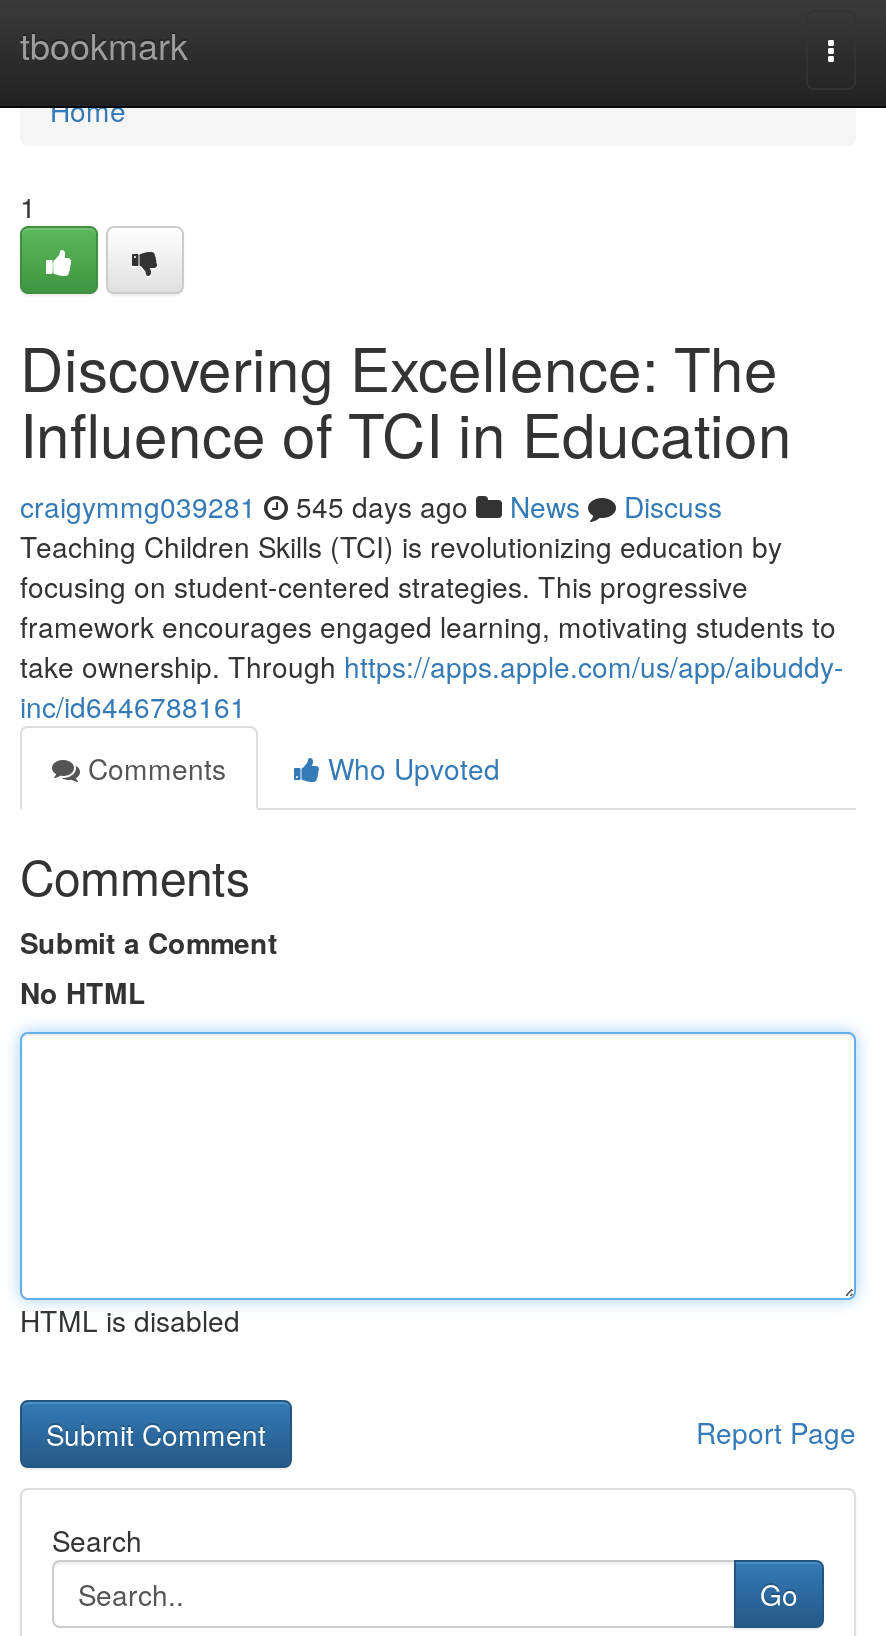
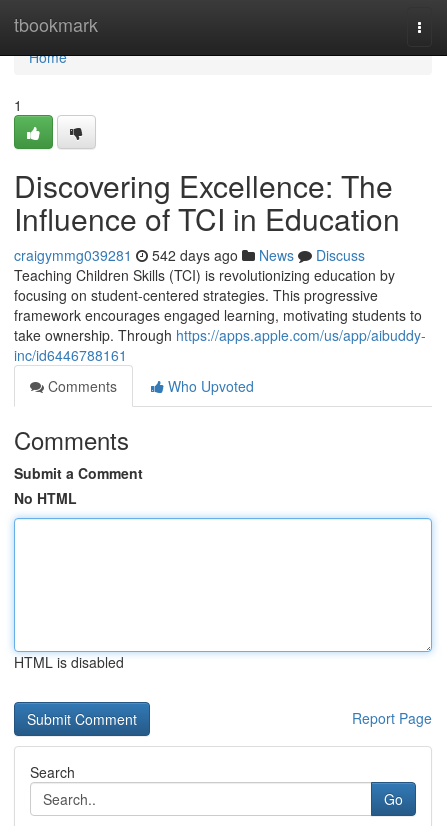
- craigymmg039281 545 days ago News Discuss
+ craigymmg039281 542 days ago News Discuss
